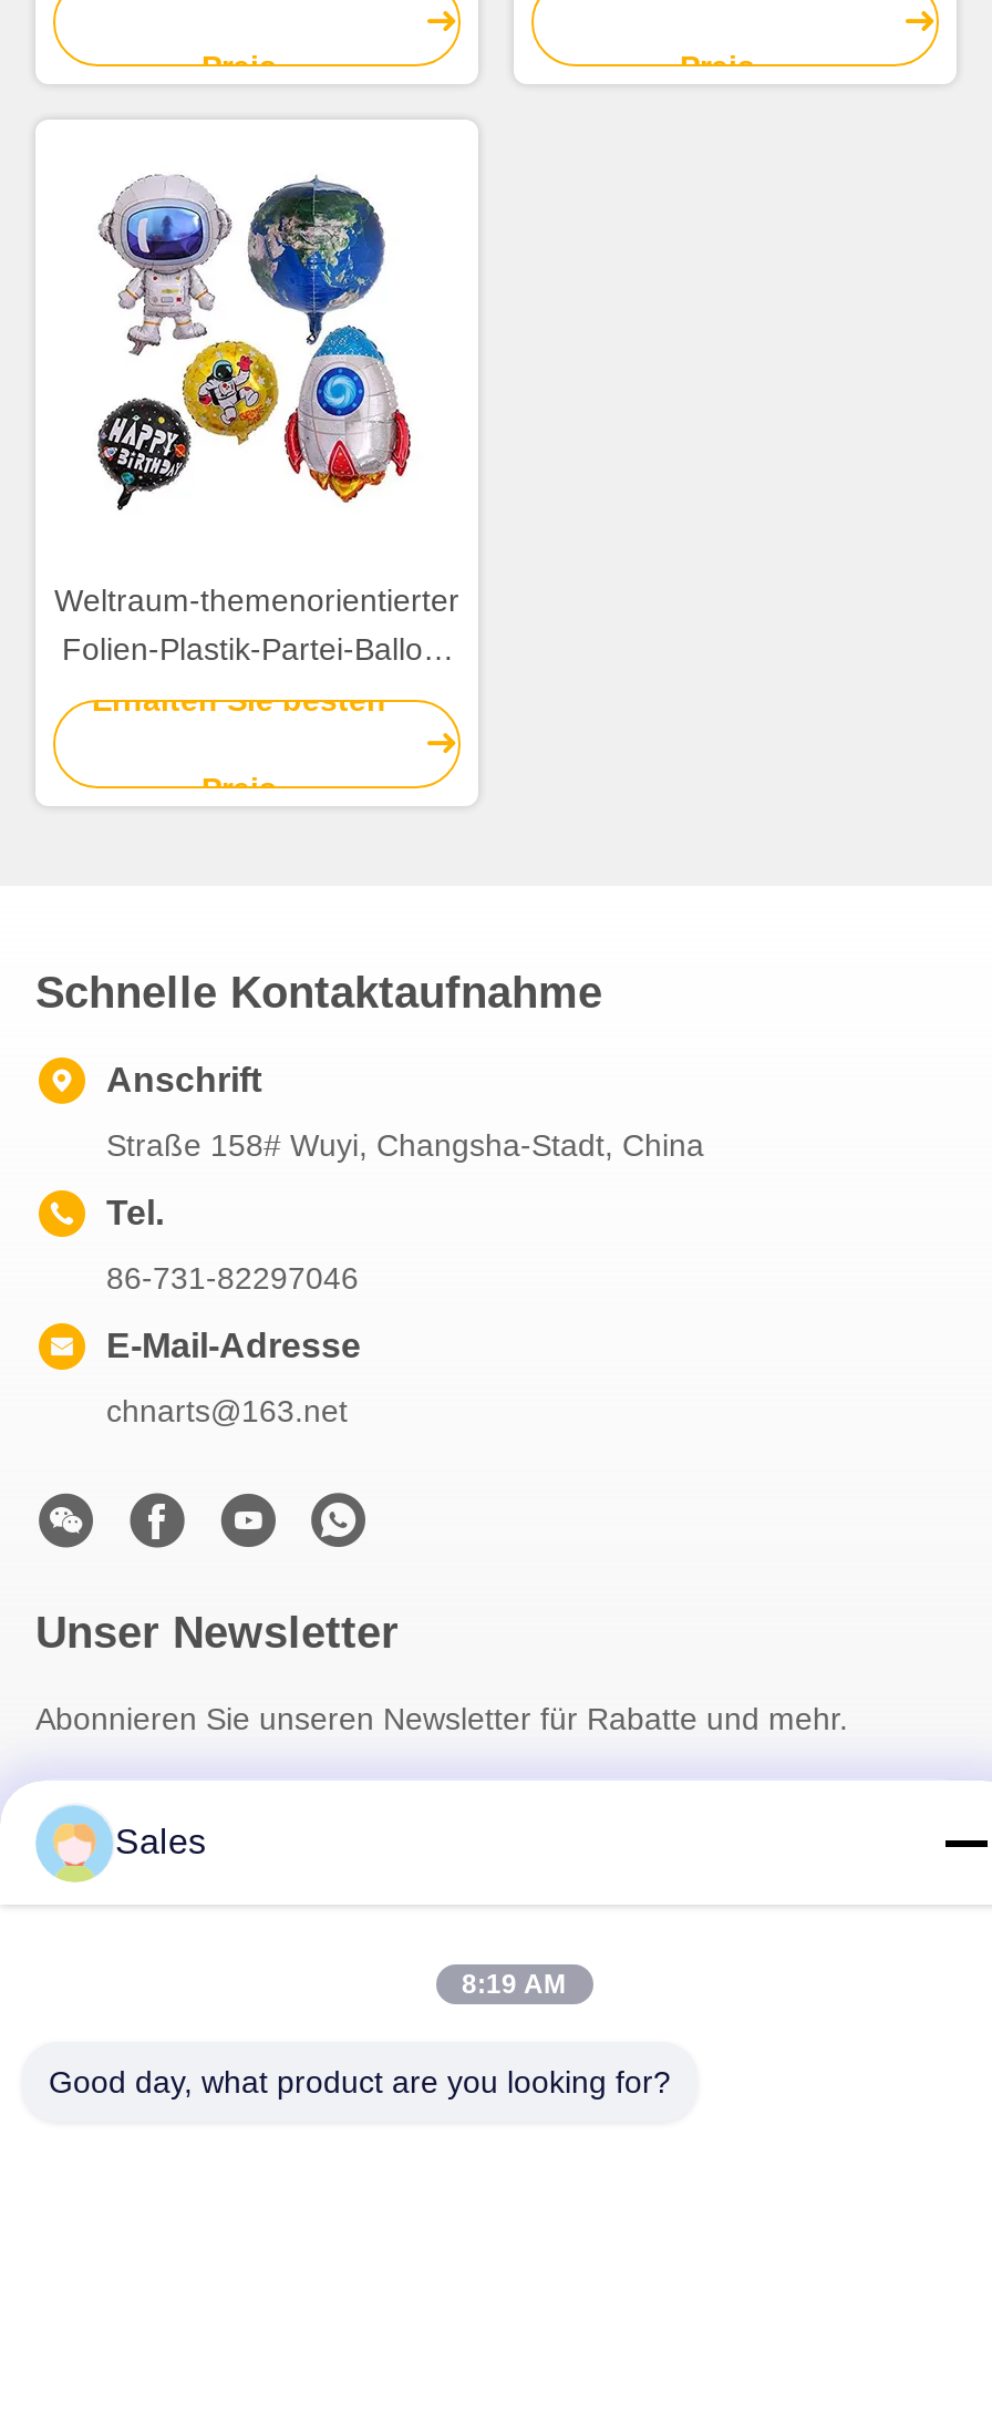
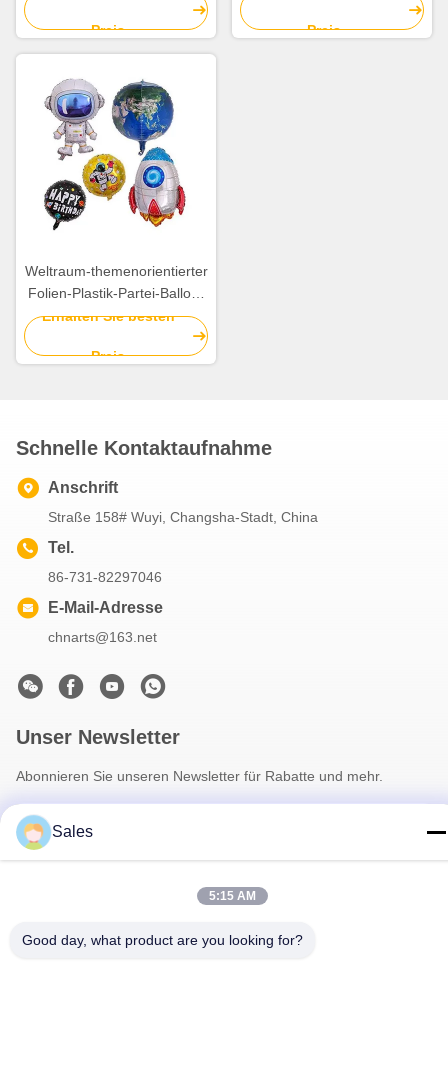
- 8:19 AM
+ 5:15 AM
